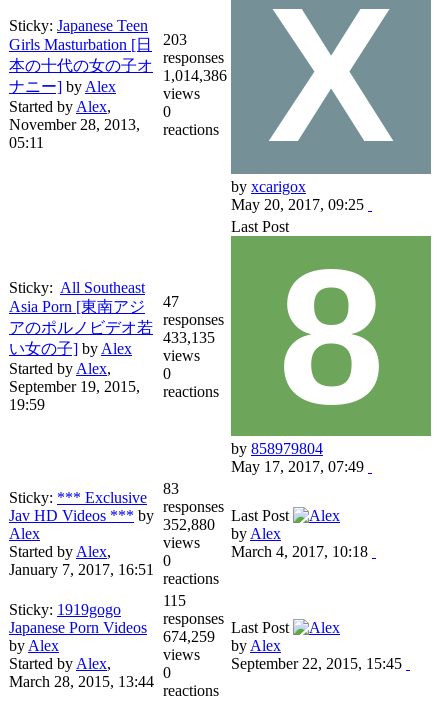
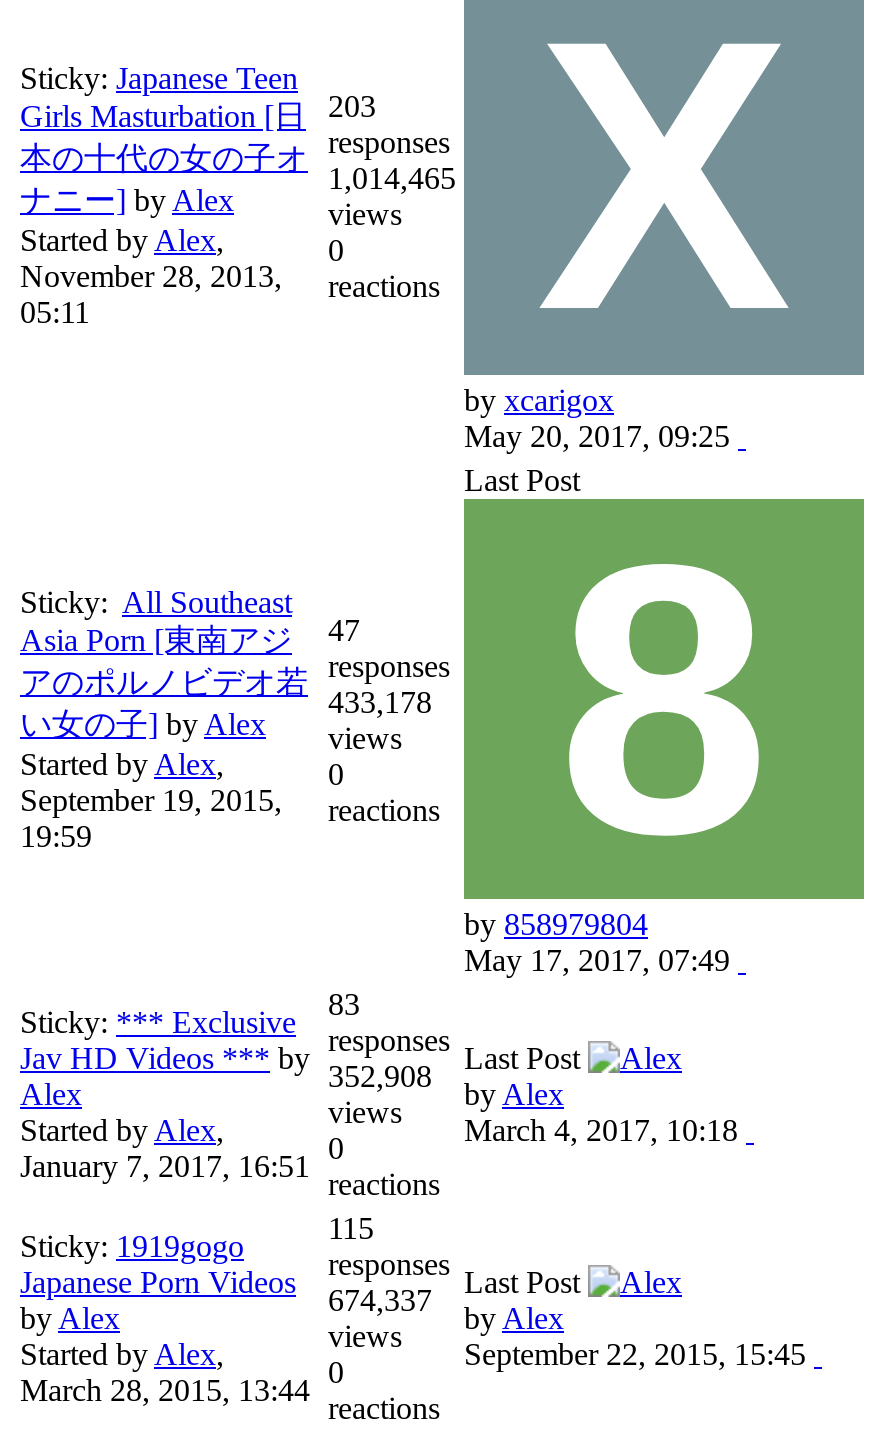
- 1,014,386
+ 1,014,465

- 433,135
+ 433,178

- 352,880
+ 352,908

- 674,259
+ 674,337
